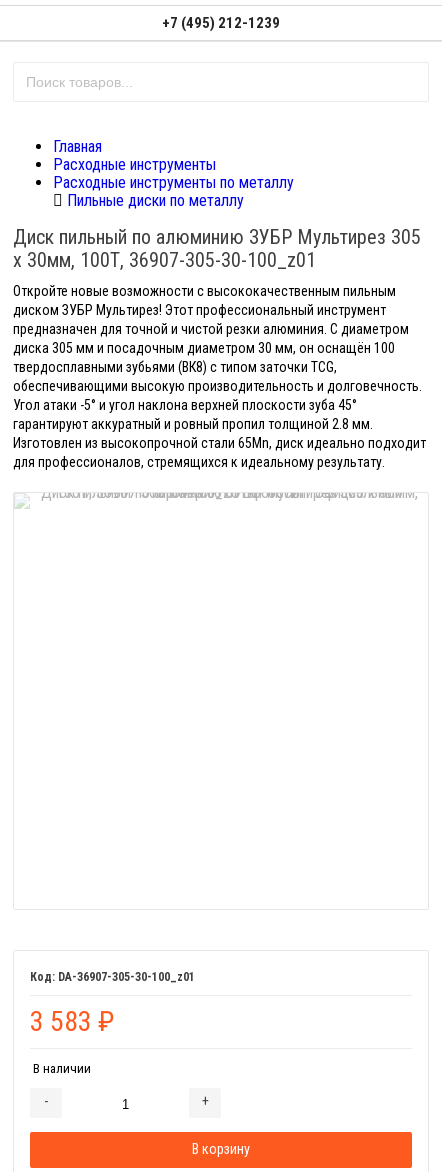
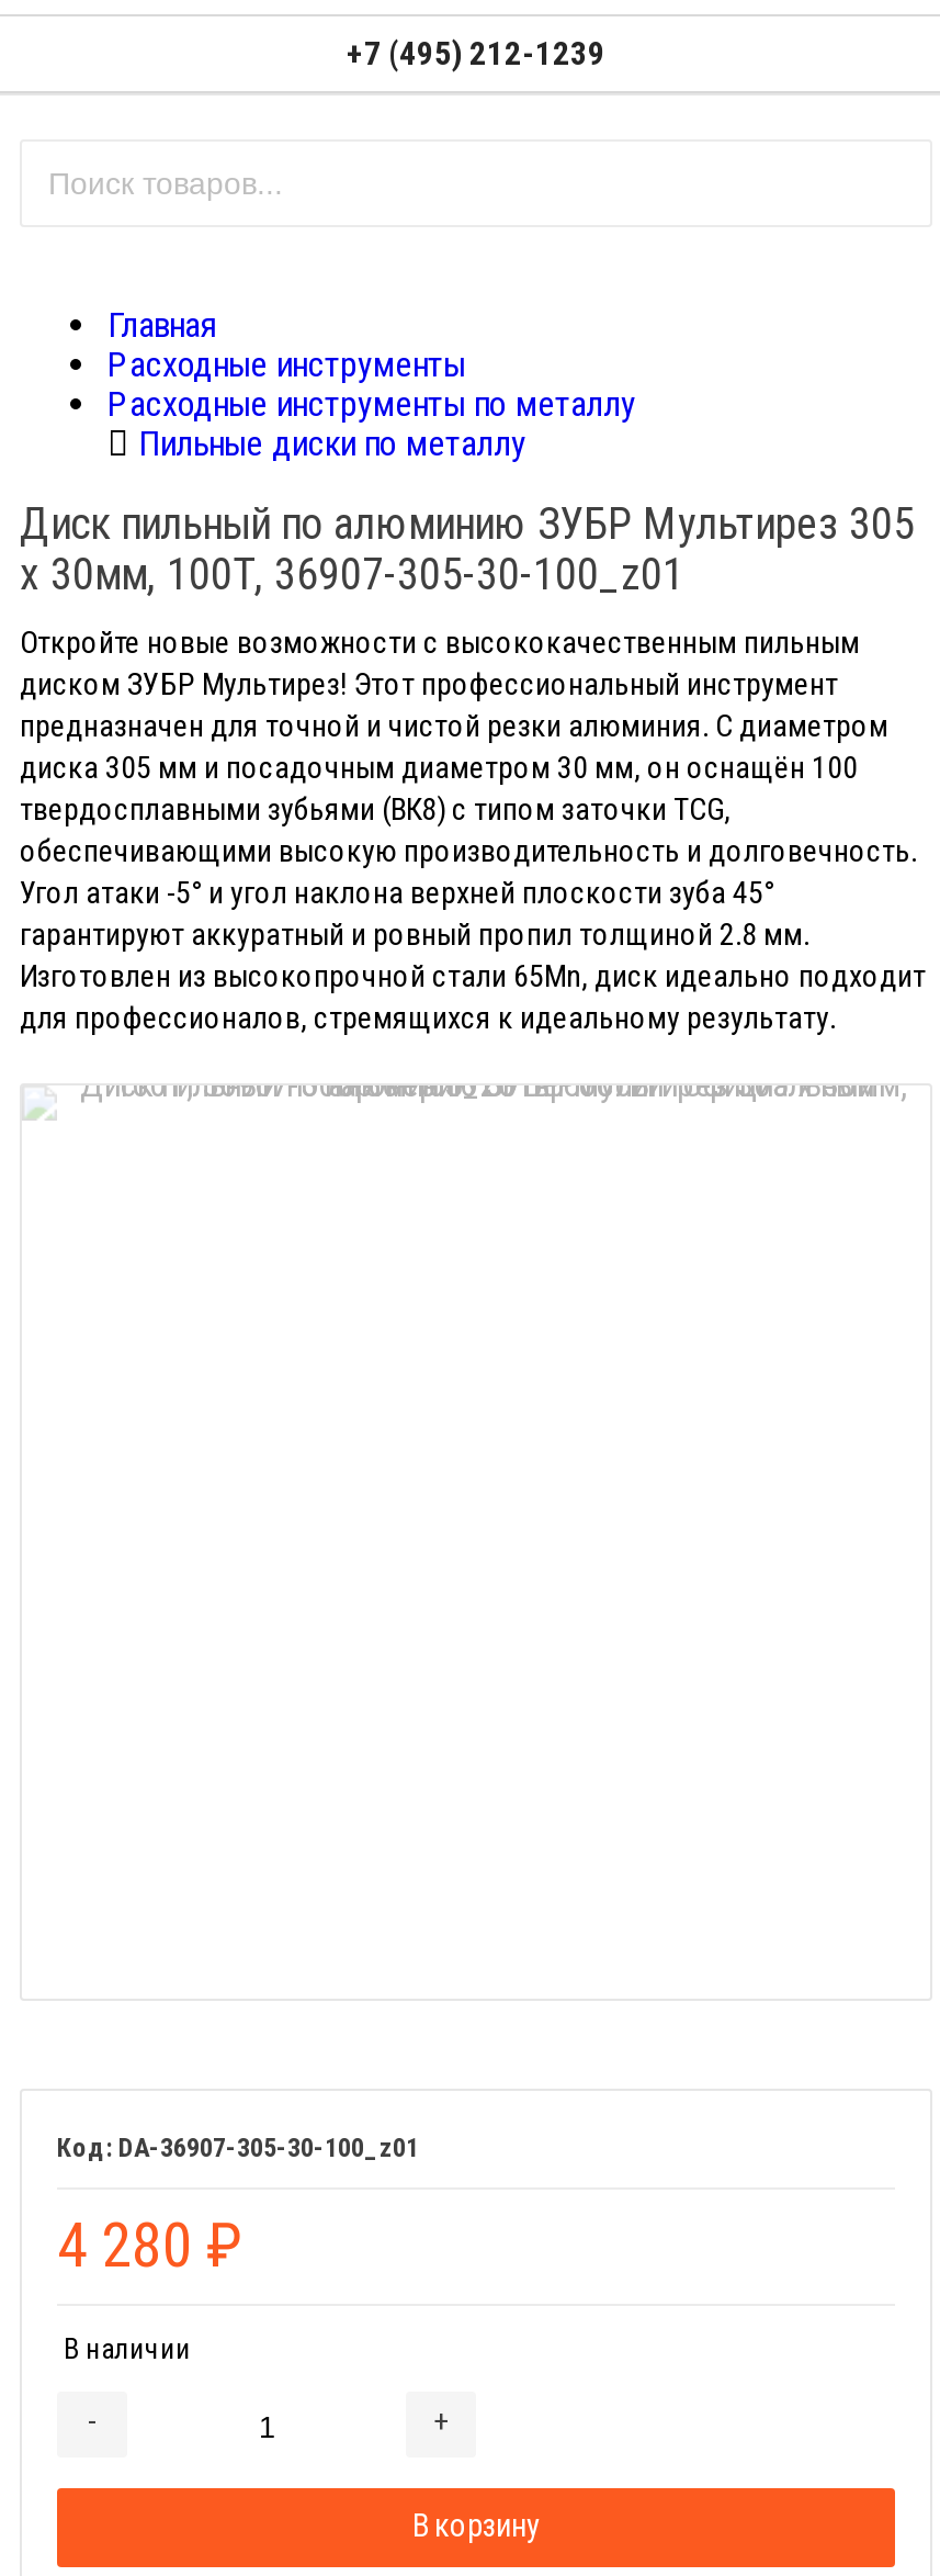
- 3 583 ₽
+ 4 280 ₽
